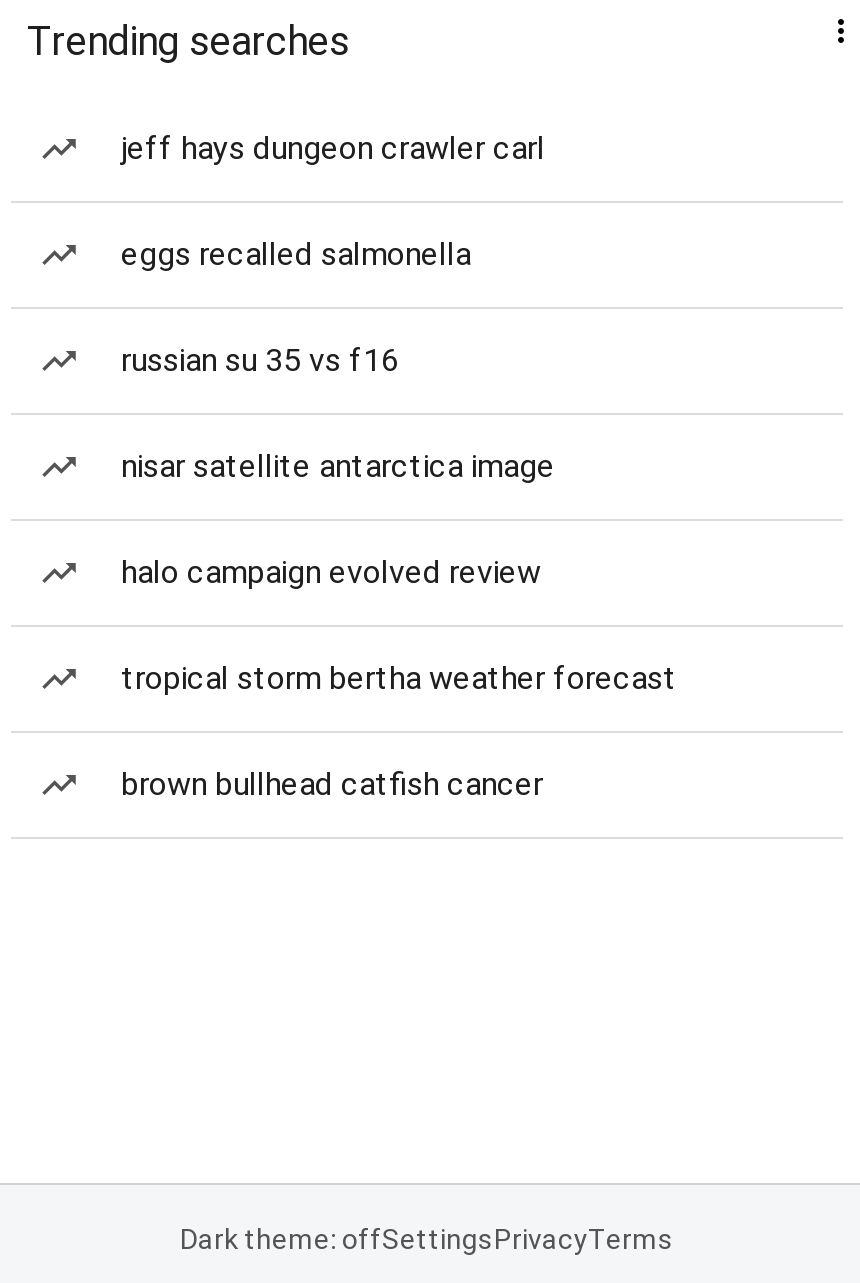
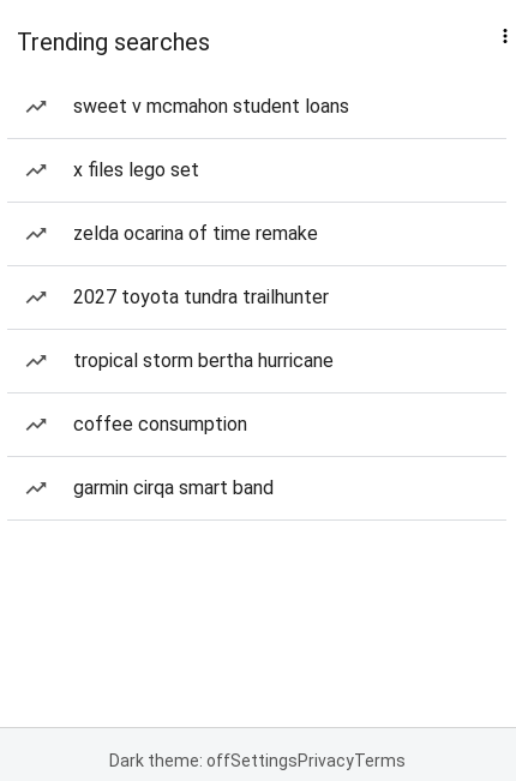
- jeff hays dungeon crawler carl
+ sweet v mcmahon student loans

- eggs recalled salmonella
+ x files lego set

- russian su 35 vs f16
+ zelda ocarina of time remake

- nisar satellite antarctica image
+ 2027 toyota tundra trailhunter

- halo campaign evolved review
+ tropical storm bertha hurricane

- tropical storm bertha weather forecast
+ coffee consumption

- brown bullhead catfish cancer
+ garmin cirqa smart band
